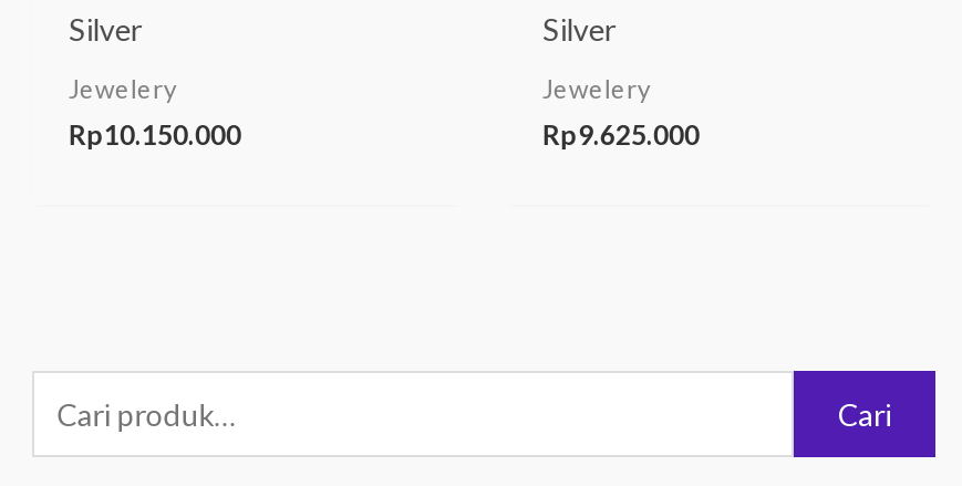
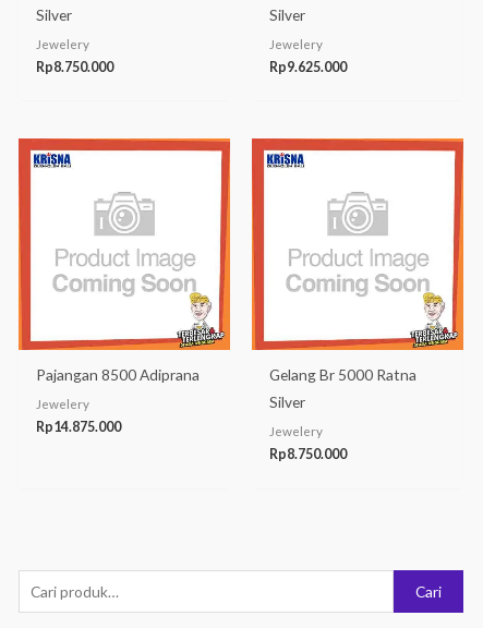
- Rp10.150.000
+ Rp8.750.000

+ [image]
+ Pajangan 8500 Adiprana
+ Jewelery
+ Rp14.875.000

+ [image]
+ Gelang Br 5000 Ratna
+ Silver
+ Jewelery
+ Rp8.750.000
